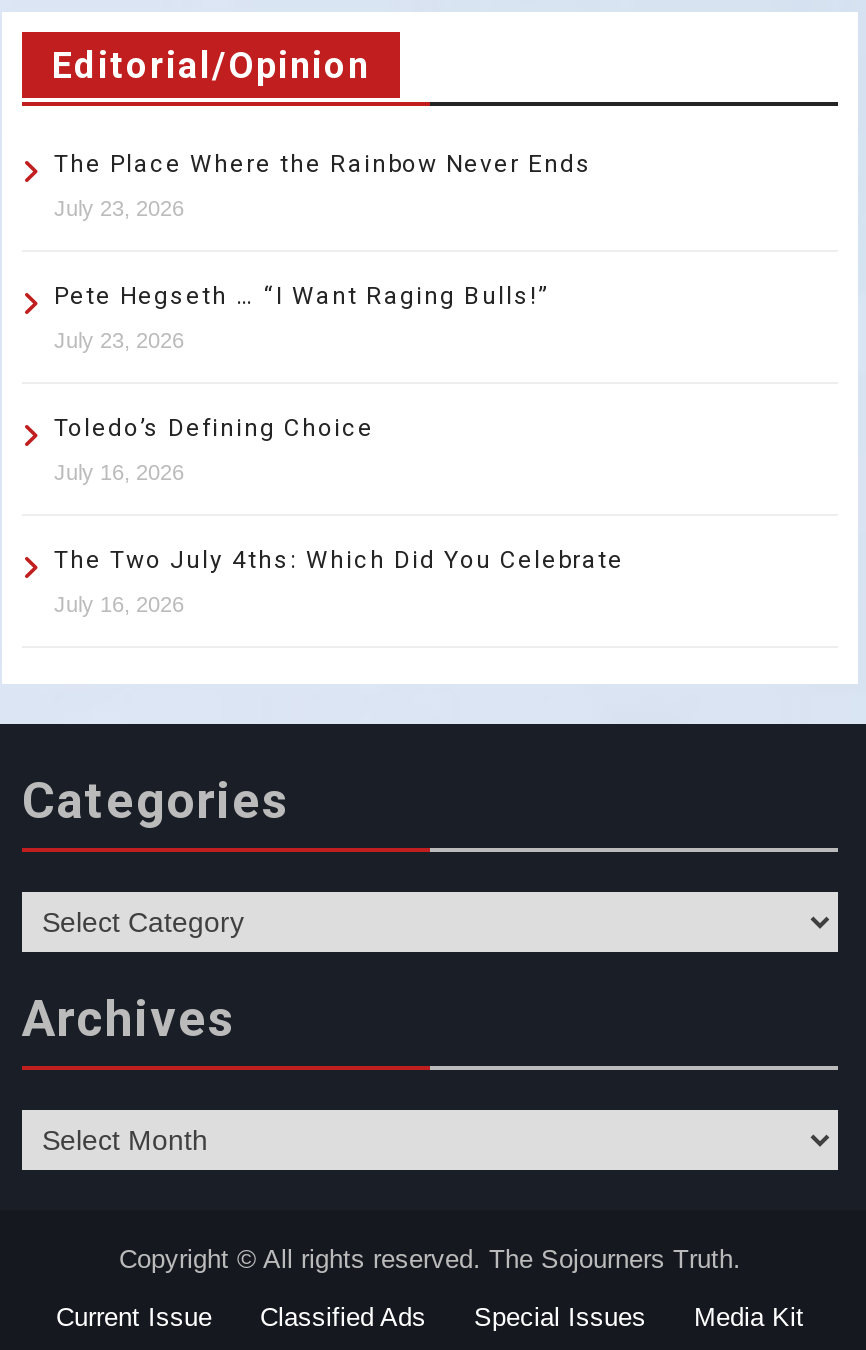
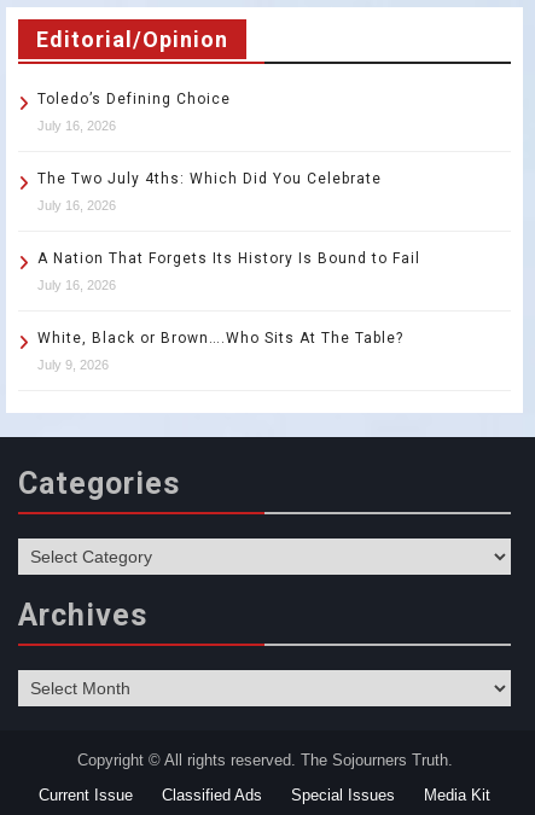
- The Place Where the Rainbow Never Ends
- July 23, 2026
- Pete Hegseth … “I Want Raging Bulls!”
- July 23, 2026

moved up: Toledo’s Defining Choice | July 16, 2026 | The Two July 4ths: Which Did You Celebrate | July 16, 2026

+ A Nation That Forgets Its History Is Bound to Fail
+ July 16, 2026
+ White, Black or Brown….Who Sits At The Table?
+ July 9, 2026
